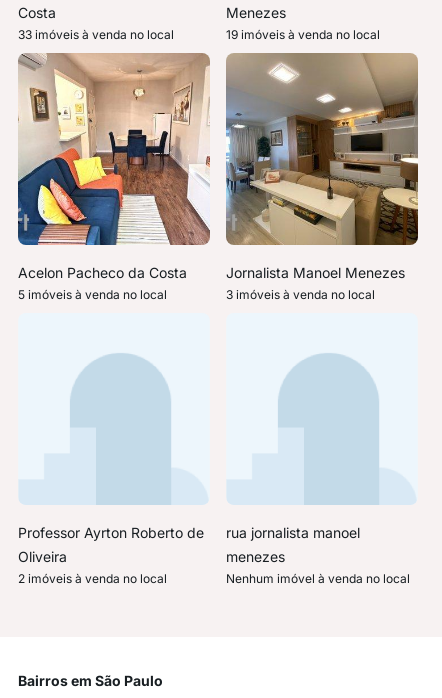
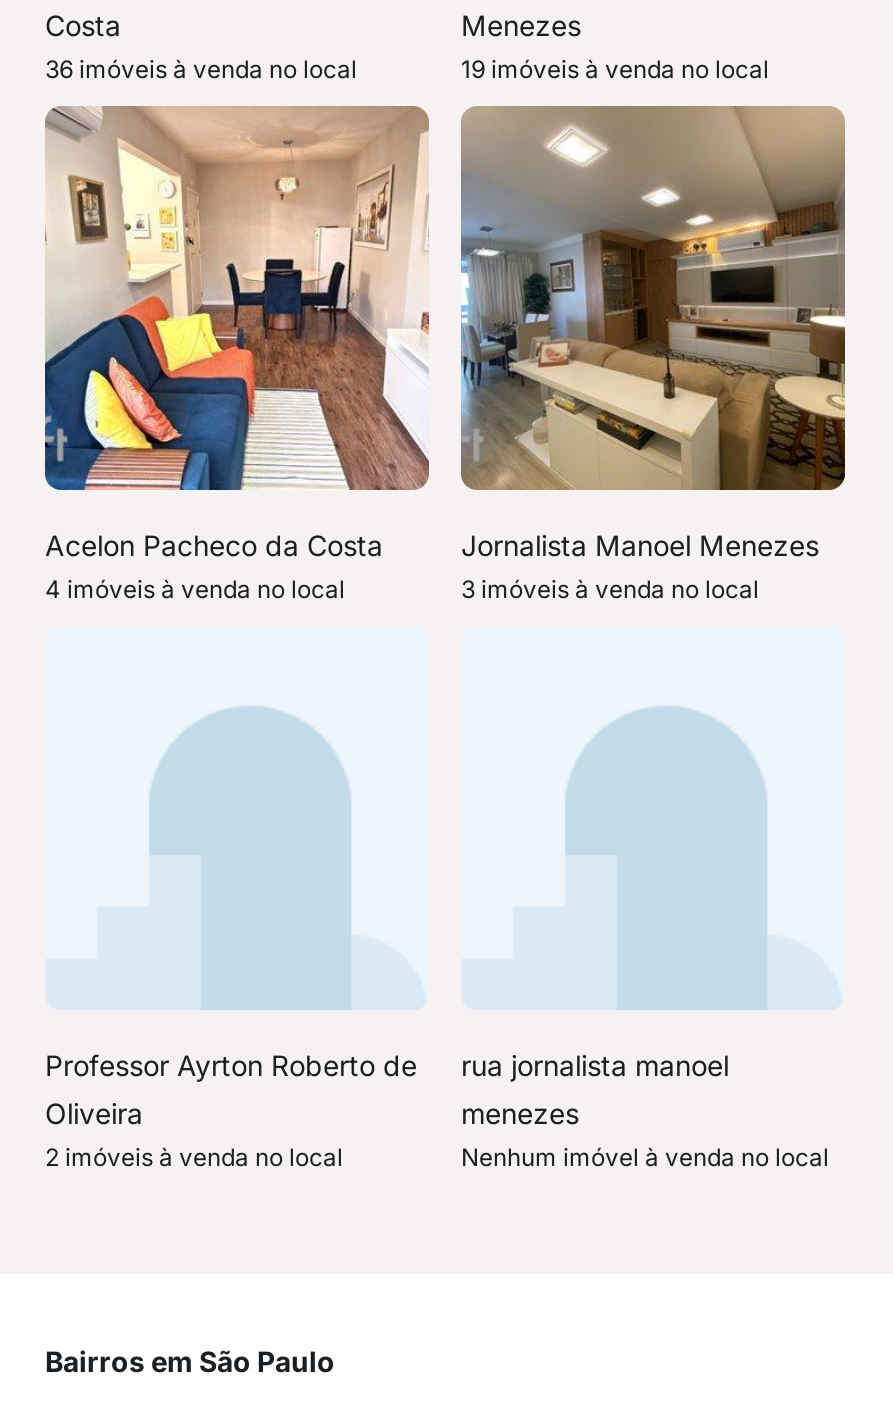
- 33 imóveis à venda no local
+ 36 imóveis à venda no local

- 5 imóveis à venda no local
+ 4 imóveis à venda no local
